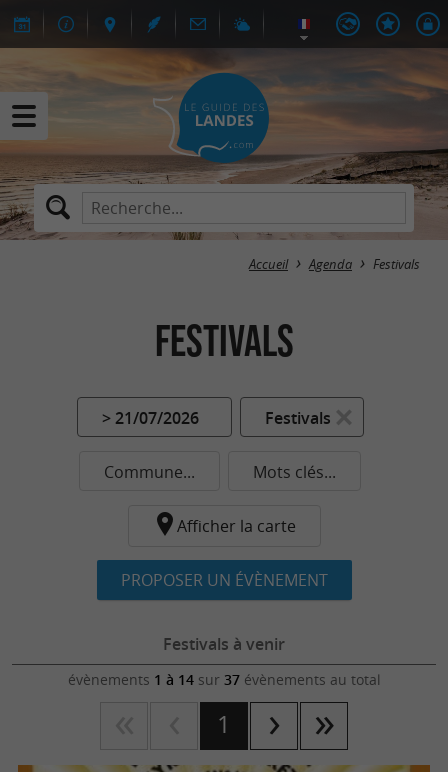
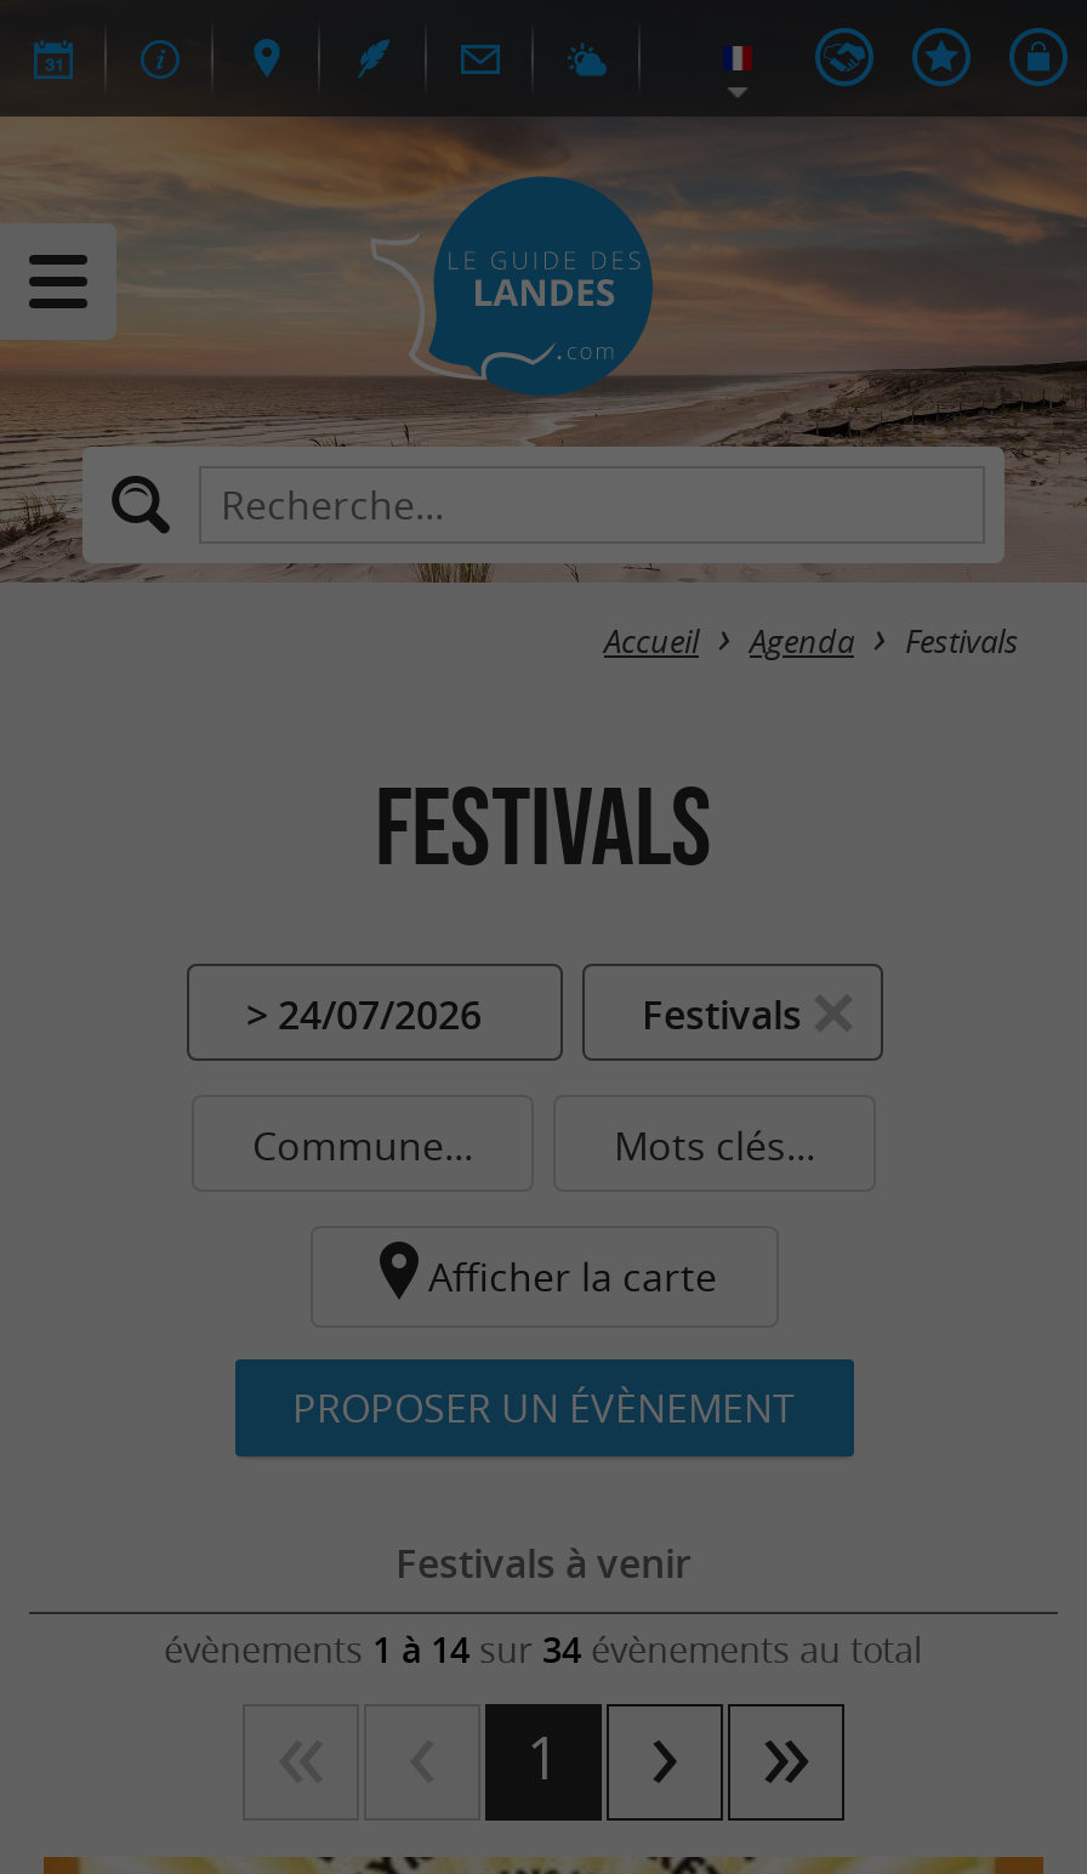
- > 21/07/2026
+ > 24/07/2026

- évènements 1 à 14 sur 37 évènements au total
+ évènements 1 à 14 sur 34 évènements au total
